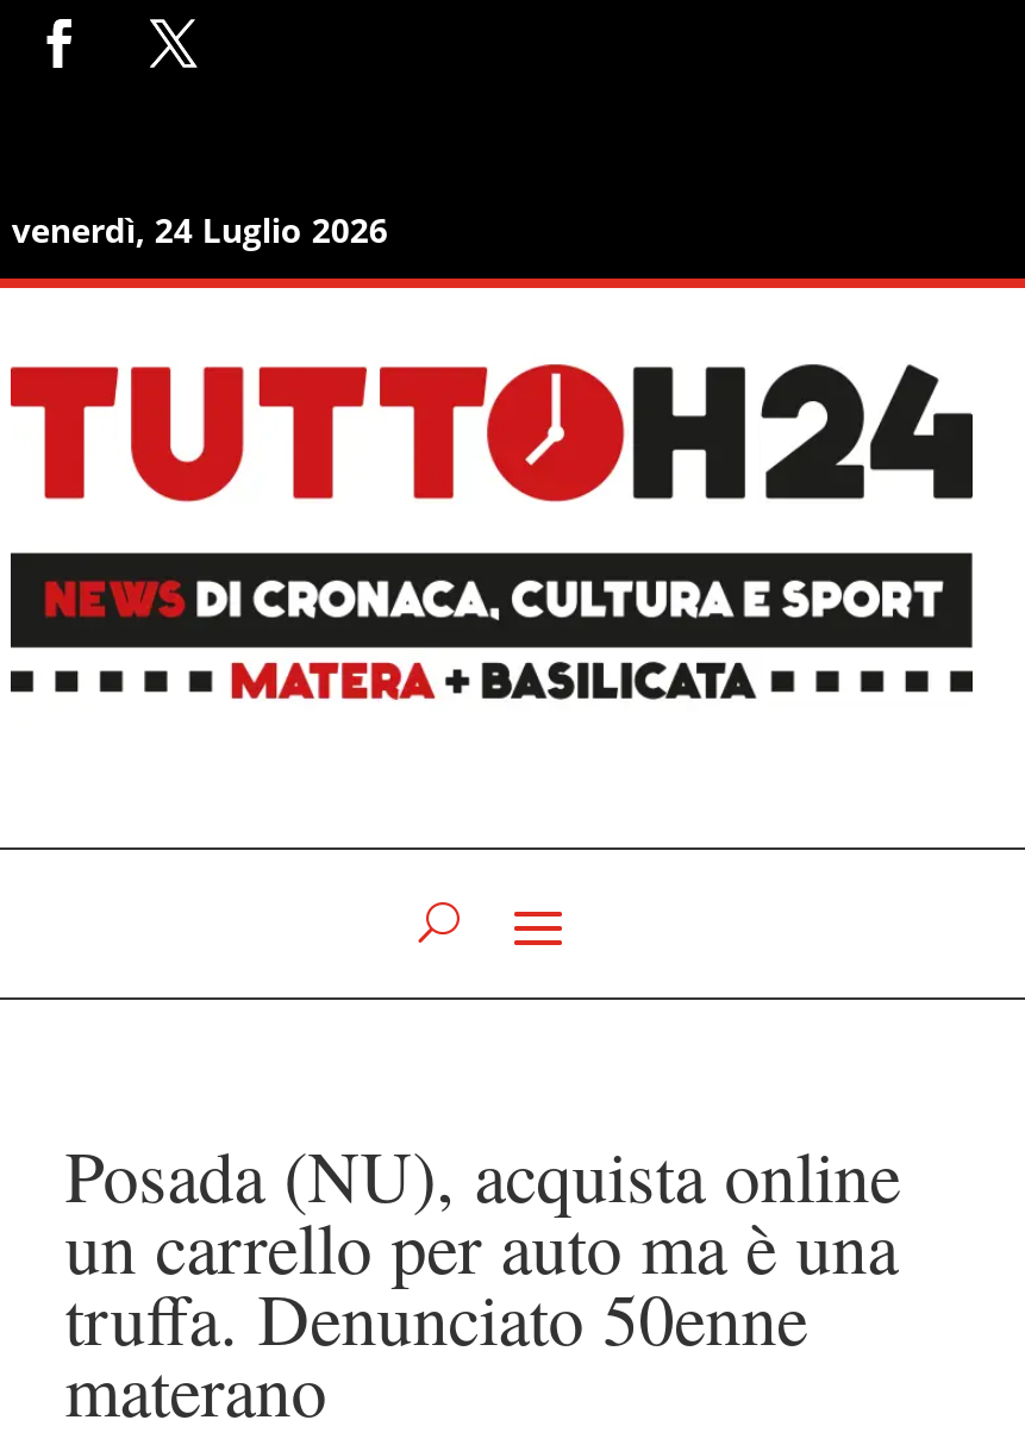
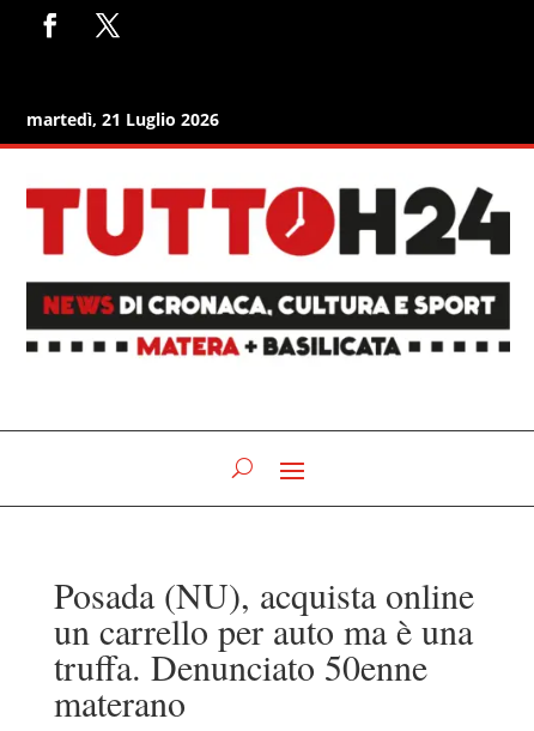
- venerdì, 24 Luglio 2026
+ martedì, 21 Luglio 2026
